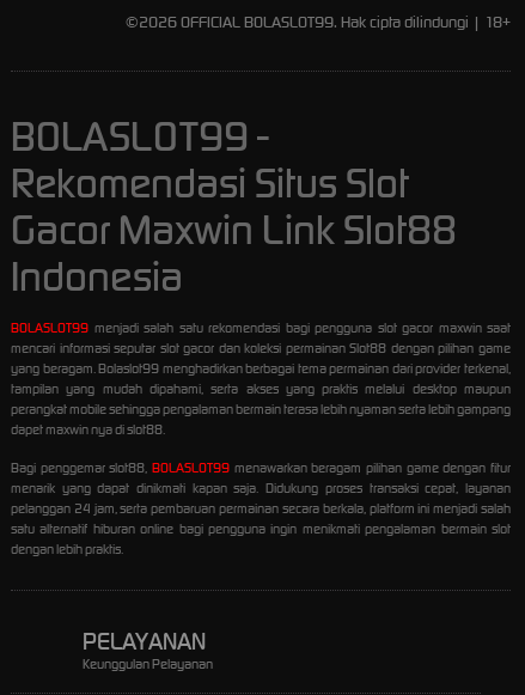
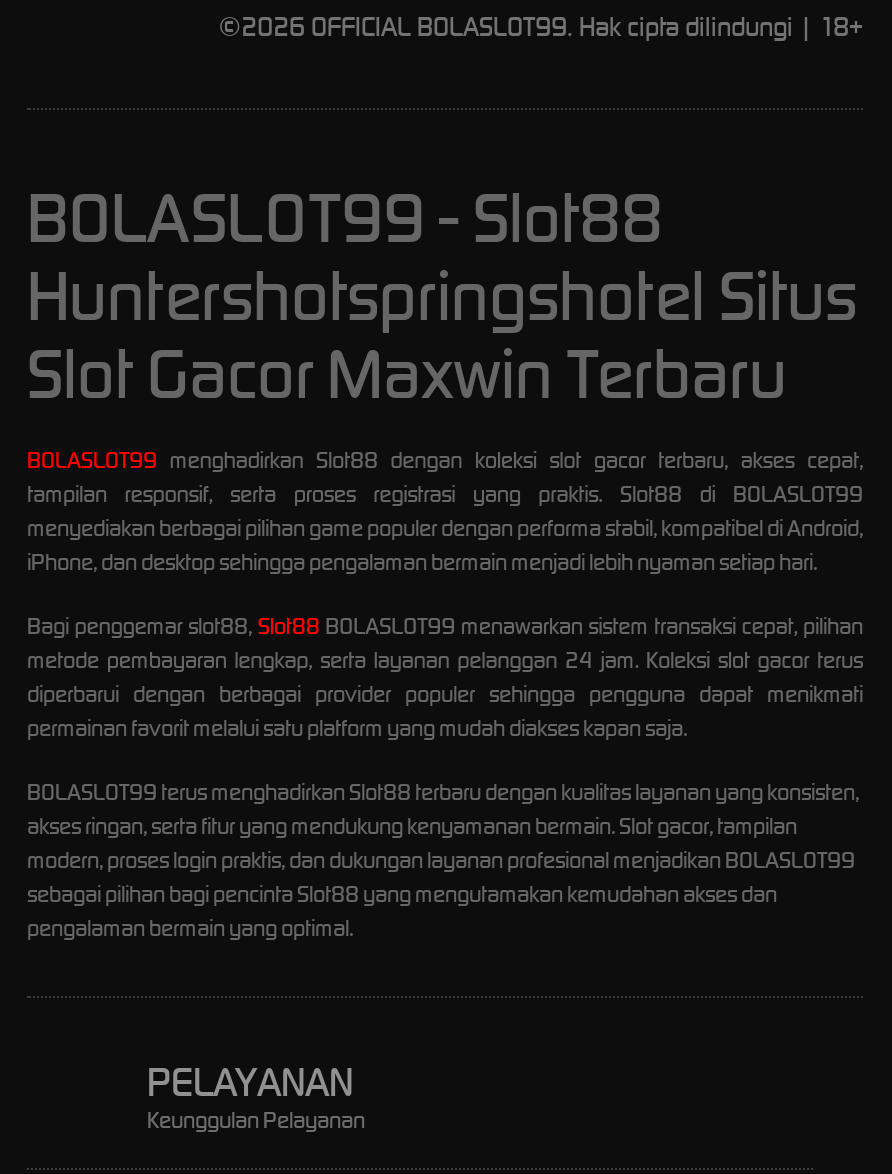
- BOLASLOT99 -
- Rekomendasi Situs Slot
- Gacor Maxwin Link Slot88
- Indonesia
- BOLASLOT99 menjadi salah satu rekomendasi bagi pengguna slot gacor maxwin saat
- mencari informasi seputar slot gacor dan koleksi permainan Slot88 dengan pilihan game
- yang beragam. Bolaslot99 menghadirkan berbagai tema permainan dari provider terkenal,
- tampilan yang mudah dipahami, serta akses yang praktis melalui desktop maupun
- perangkat mobile sehingga pengalaman bermain terasa lebih nyaman serta lebih gampang
- dapet maxwin nya di slot88.
- Bagi penggemar slot88, BOLASLOT99 menawarkan beragam pilihan game dengan fitur
- menarik yang dapat dinikmati kapan saja. Didukung proses transaksi cepat, layanan
- pelanggan 24 jam, serta pembaruan permainan secara berkala, platform ini menjadi salah
- satu alternatif hiburan online bagi pengguna ingin menikmati pengalaman bermain slot
- dengan lebih praktis.
+ BOLASLOT99 - Slot88
+ Huntershotspringshotel Situs
+ Slot Gacor Maxwin Terbaru
+ BOLASLOT99 menghadirkan Slot88 dengan koleksi slot gacor terbaru, akses cepat,
+ tampilan responsif, serta proses registrasi yang praktis. Slot88 di BOLASLOT99
+ menyediakan berbagai pilihan game populer dengan performa stabil, kompatibel di Android,
+ iPhone, dan desktop sehingga pengalaman bermain menjadi lebih nyaman setiap hari.
+ Bagi penggemar slot88, Slot88 BOLASLOT99 menawarkan sistem transaksi cepat, pilihan
+ metode pembayaran lengkap, serta layanan pelanggan 24 jam. Koleksi slot gacor terus
+ diperbarui dengan berbagai provider populer sehingga pengguna dapat menikmati
+ permainan favorit melalui satu platform yang mudah diakses kapan saja.
+ BOLASLOT99 terus menghadirkan Slot88 terbaru dengan kualitas layanan yang konsisten,
+ akses ringan, serta fitur yang mendukung kenyamanan bermain. Slot gacor, tampilan
+ modern, proses login praktis, dan dukungan layanan profesional menjadikan BOLASLOT99
+ sebagai pilihan bagi pencinta Slot88 yang mengutamakan kemudahan akses dan
+ pengalaman bermain yang optimal.
